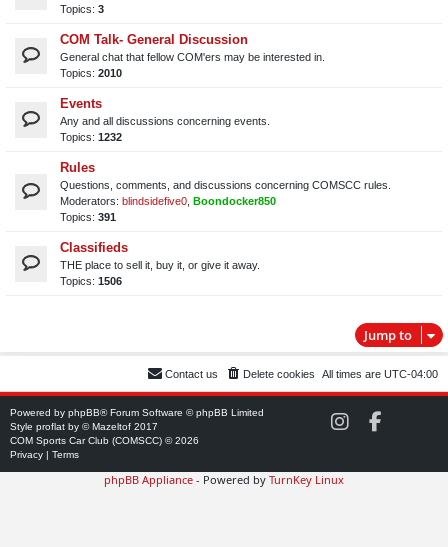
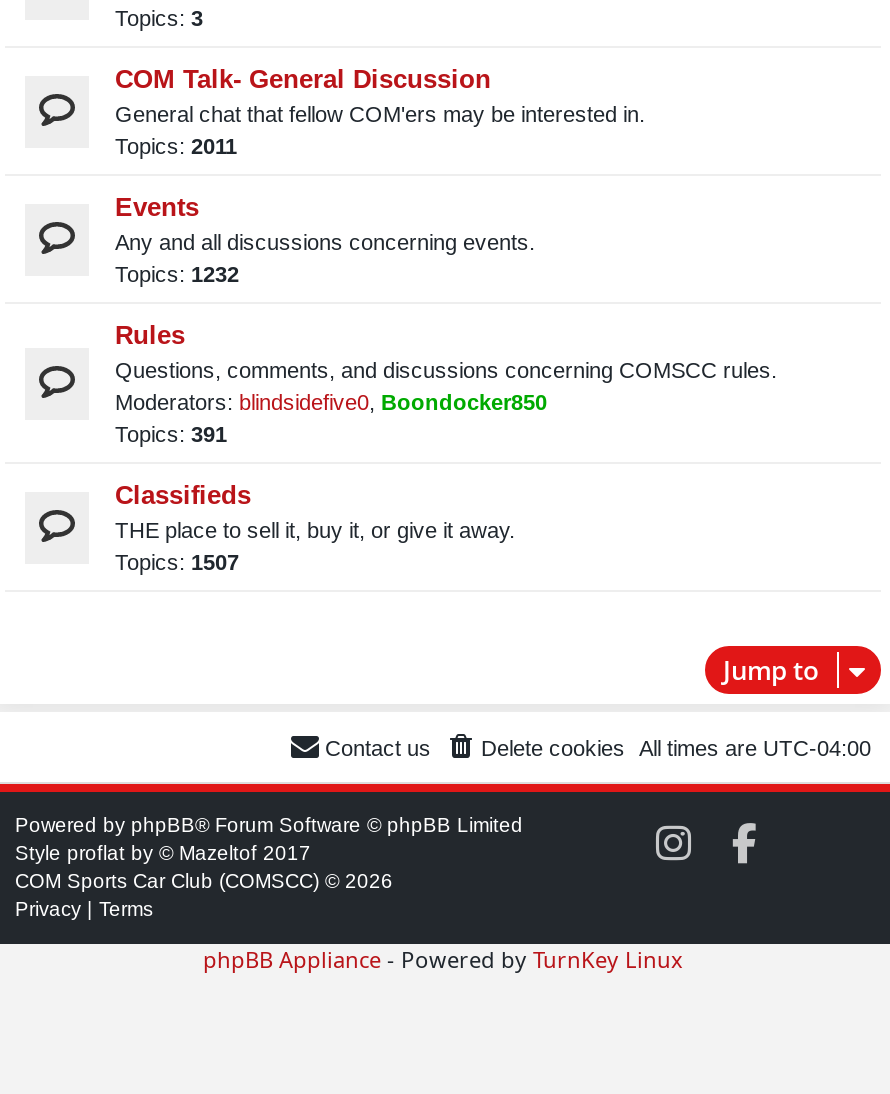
- Topics: 2010
+ Topics: 2011

- Topics: 1506
+ Topics: 1507
